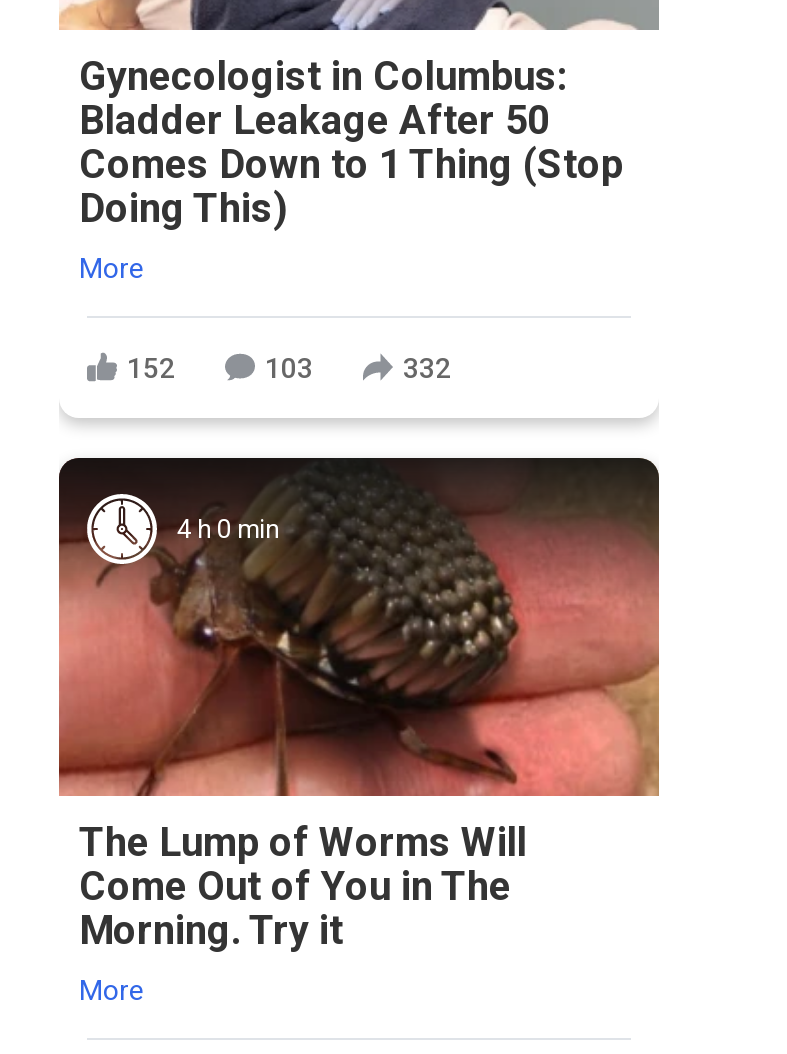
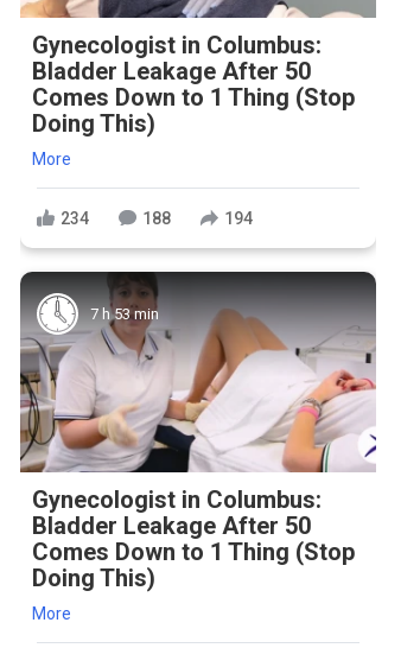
- 152
- 103
- 332
+ 234
+ 188
+ 194

- [image]
- 4 h 0 min
+ [image]
+ 7 h 53 min

- The Lump of Worms Will
- Come Out of You in The
- Morning. Try it
+ Gynecologist in Columbus:
+ Bladder Leakage After 50
+ Comes Down to 1 Thing (Stop
+ Doing This)
